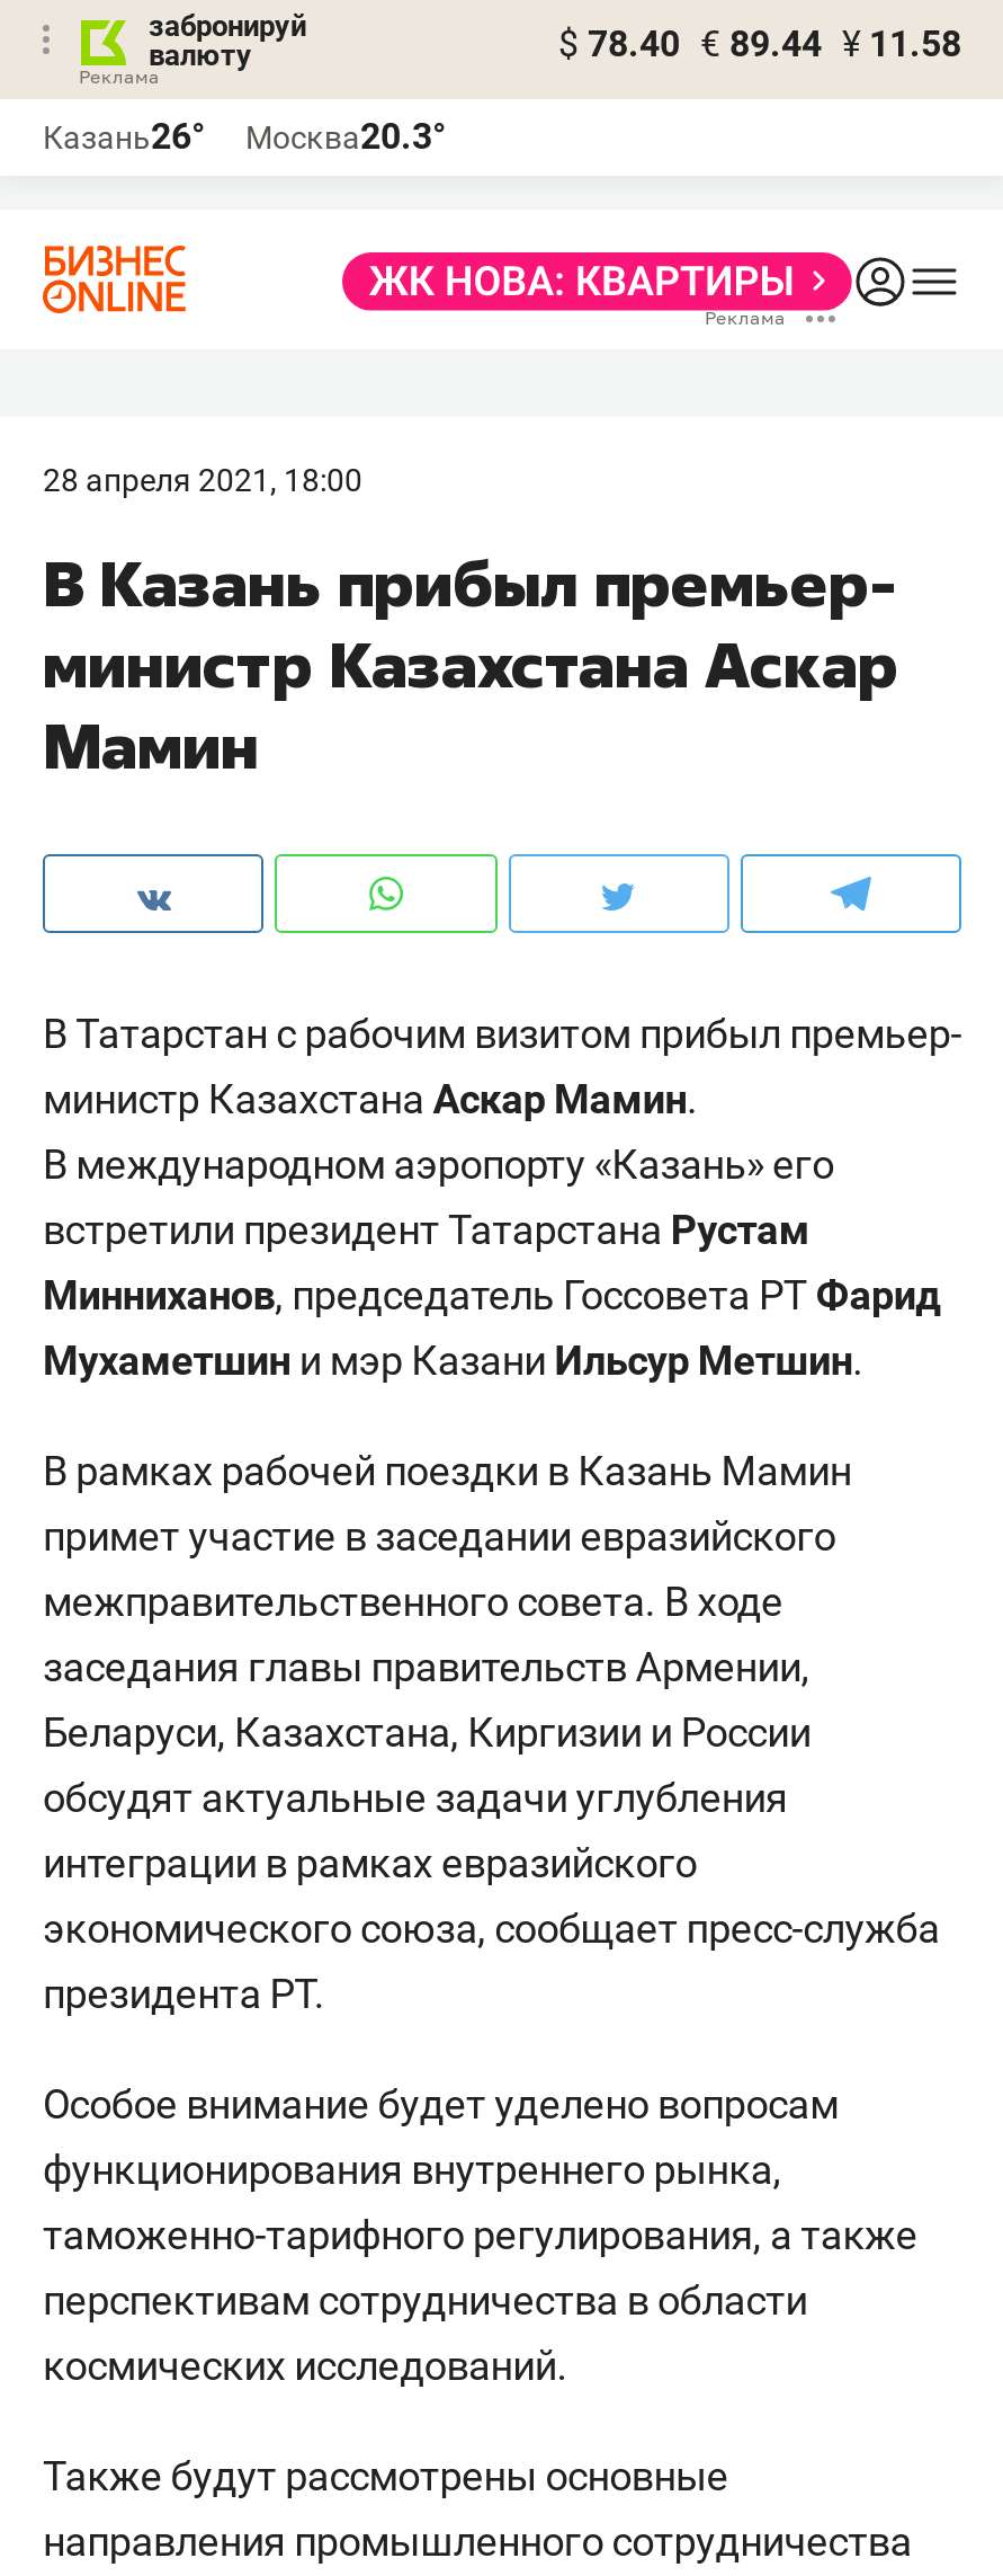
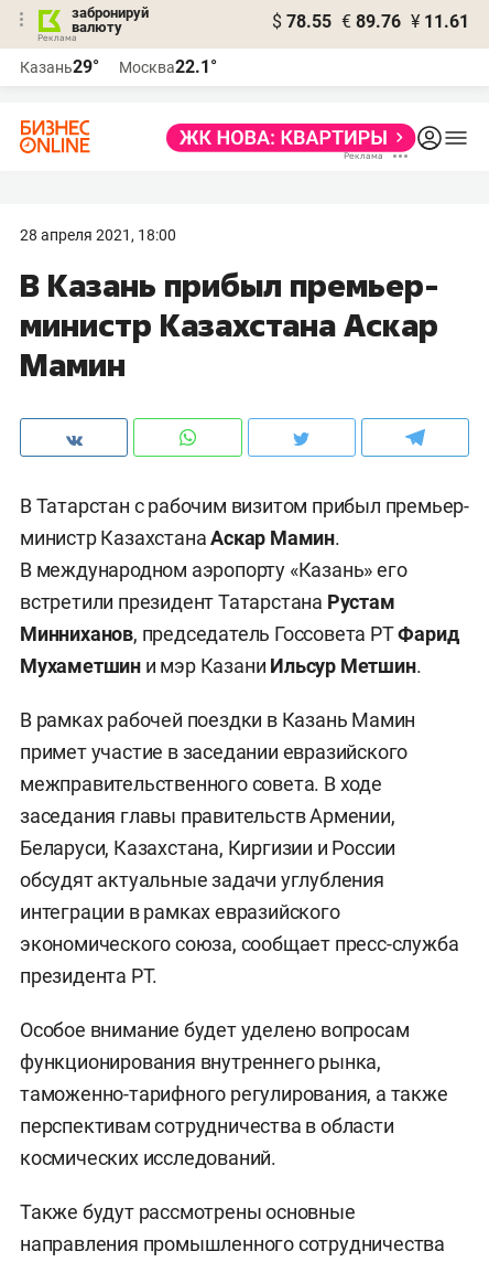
- $ 78.40 € 89.44 ¥ 11.58
+ $ 78.55 € 89.76 ¥ 11.61

- Казань26°
+ Казань29°

- Москва20.3°
+ Москва22.1°
